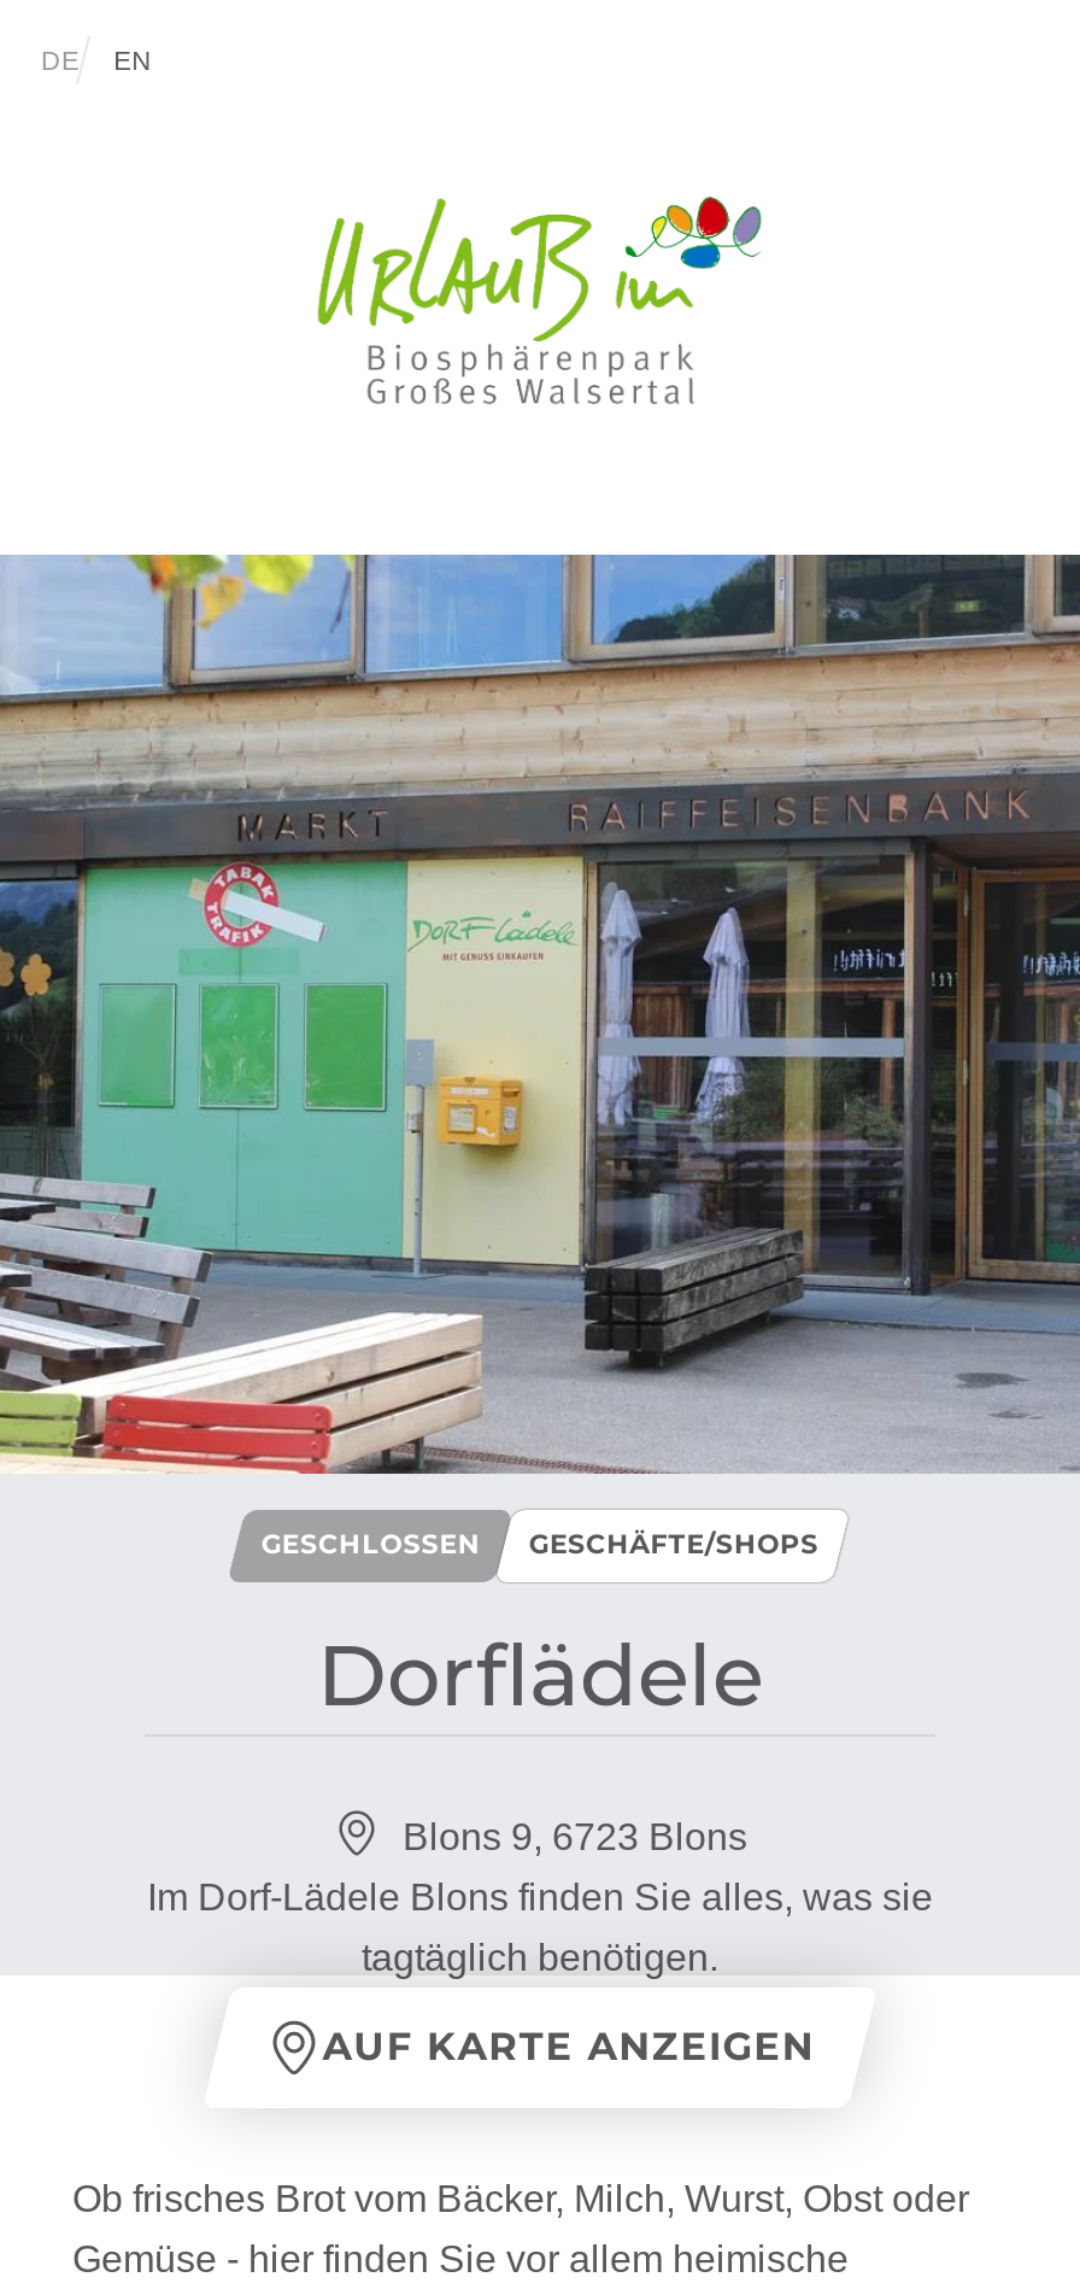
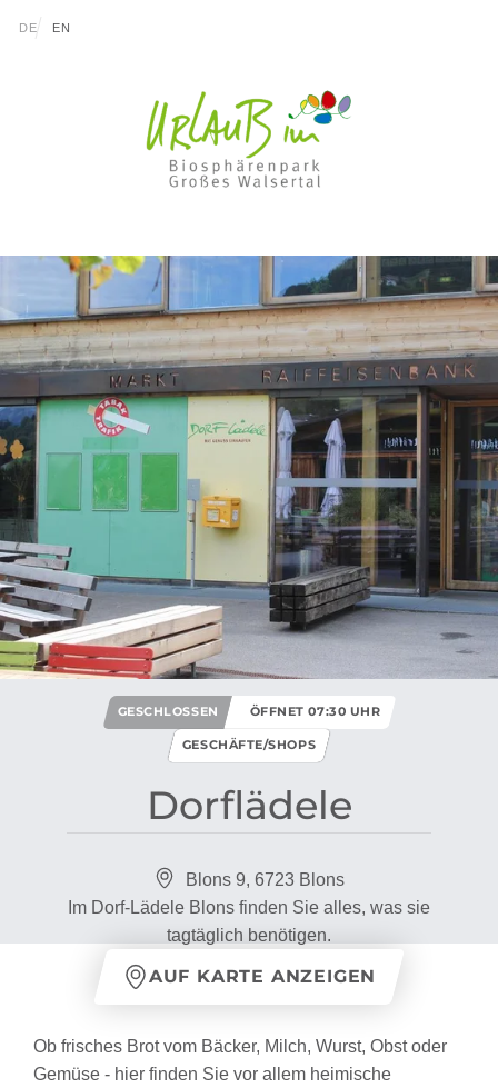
+ ÖFFNET 07:30 UHR
